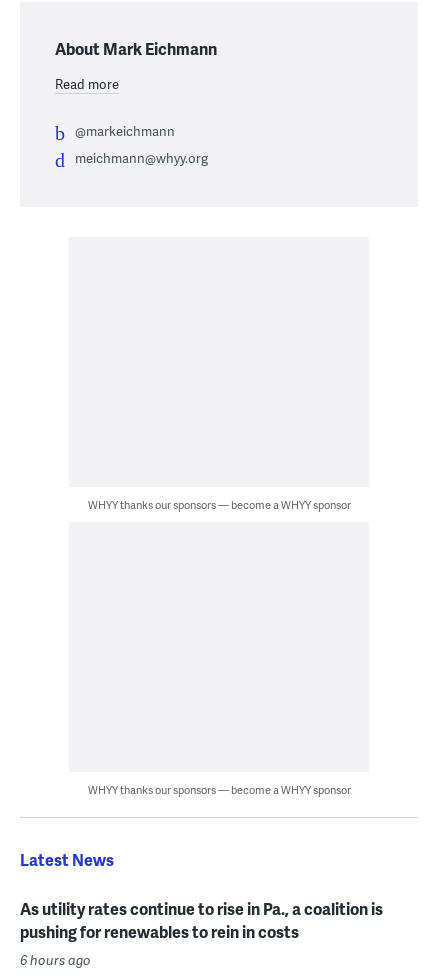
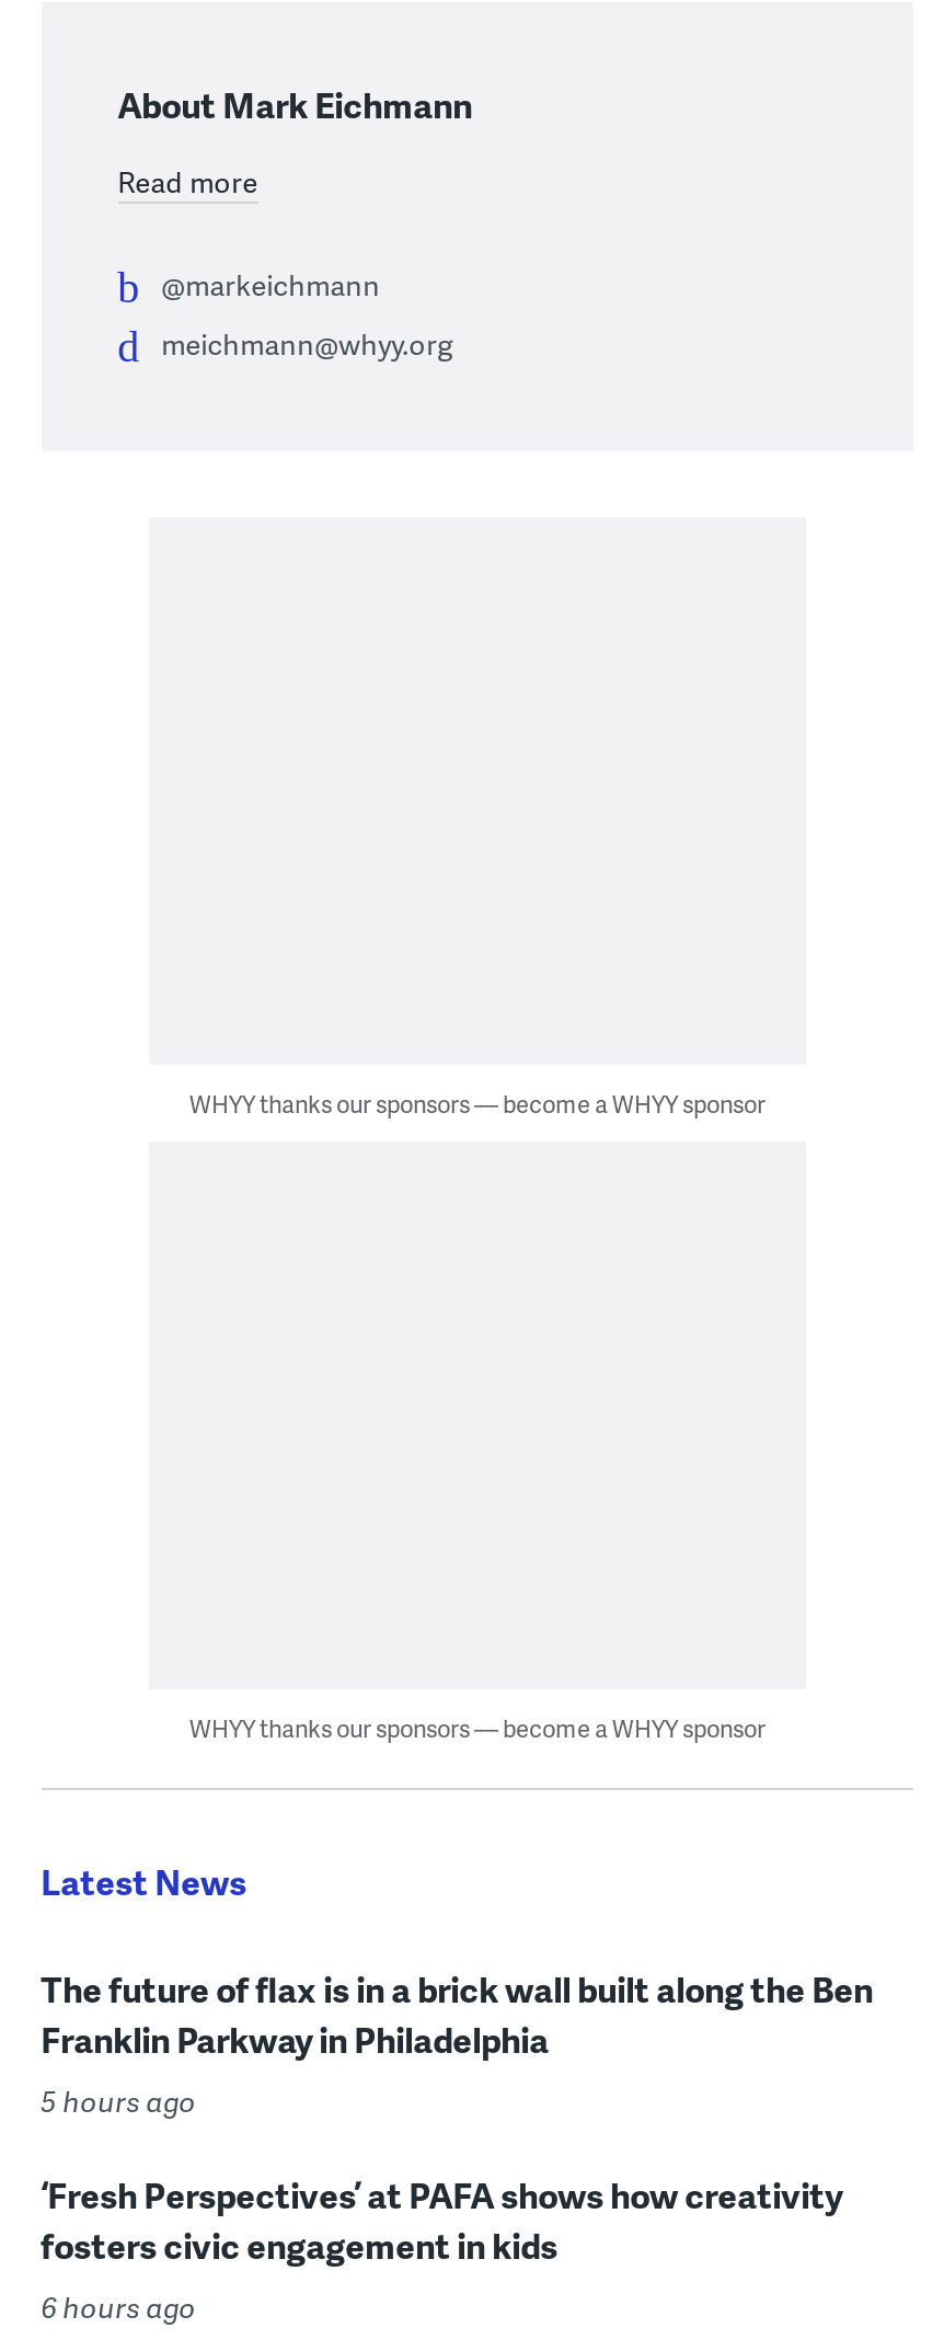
- As utility rates continue to rise in Pa., a coalition is
- pushing for renewables to rein in costs
+ The future of flax is in a brick wall built along the Ben
+ Franklin Parkway in Philadelphia
+ 5 hours ago
+ ‘Fresh Perspectives’ at PAFA shows how creativity
+ fosters civic engagement in kids
